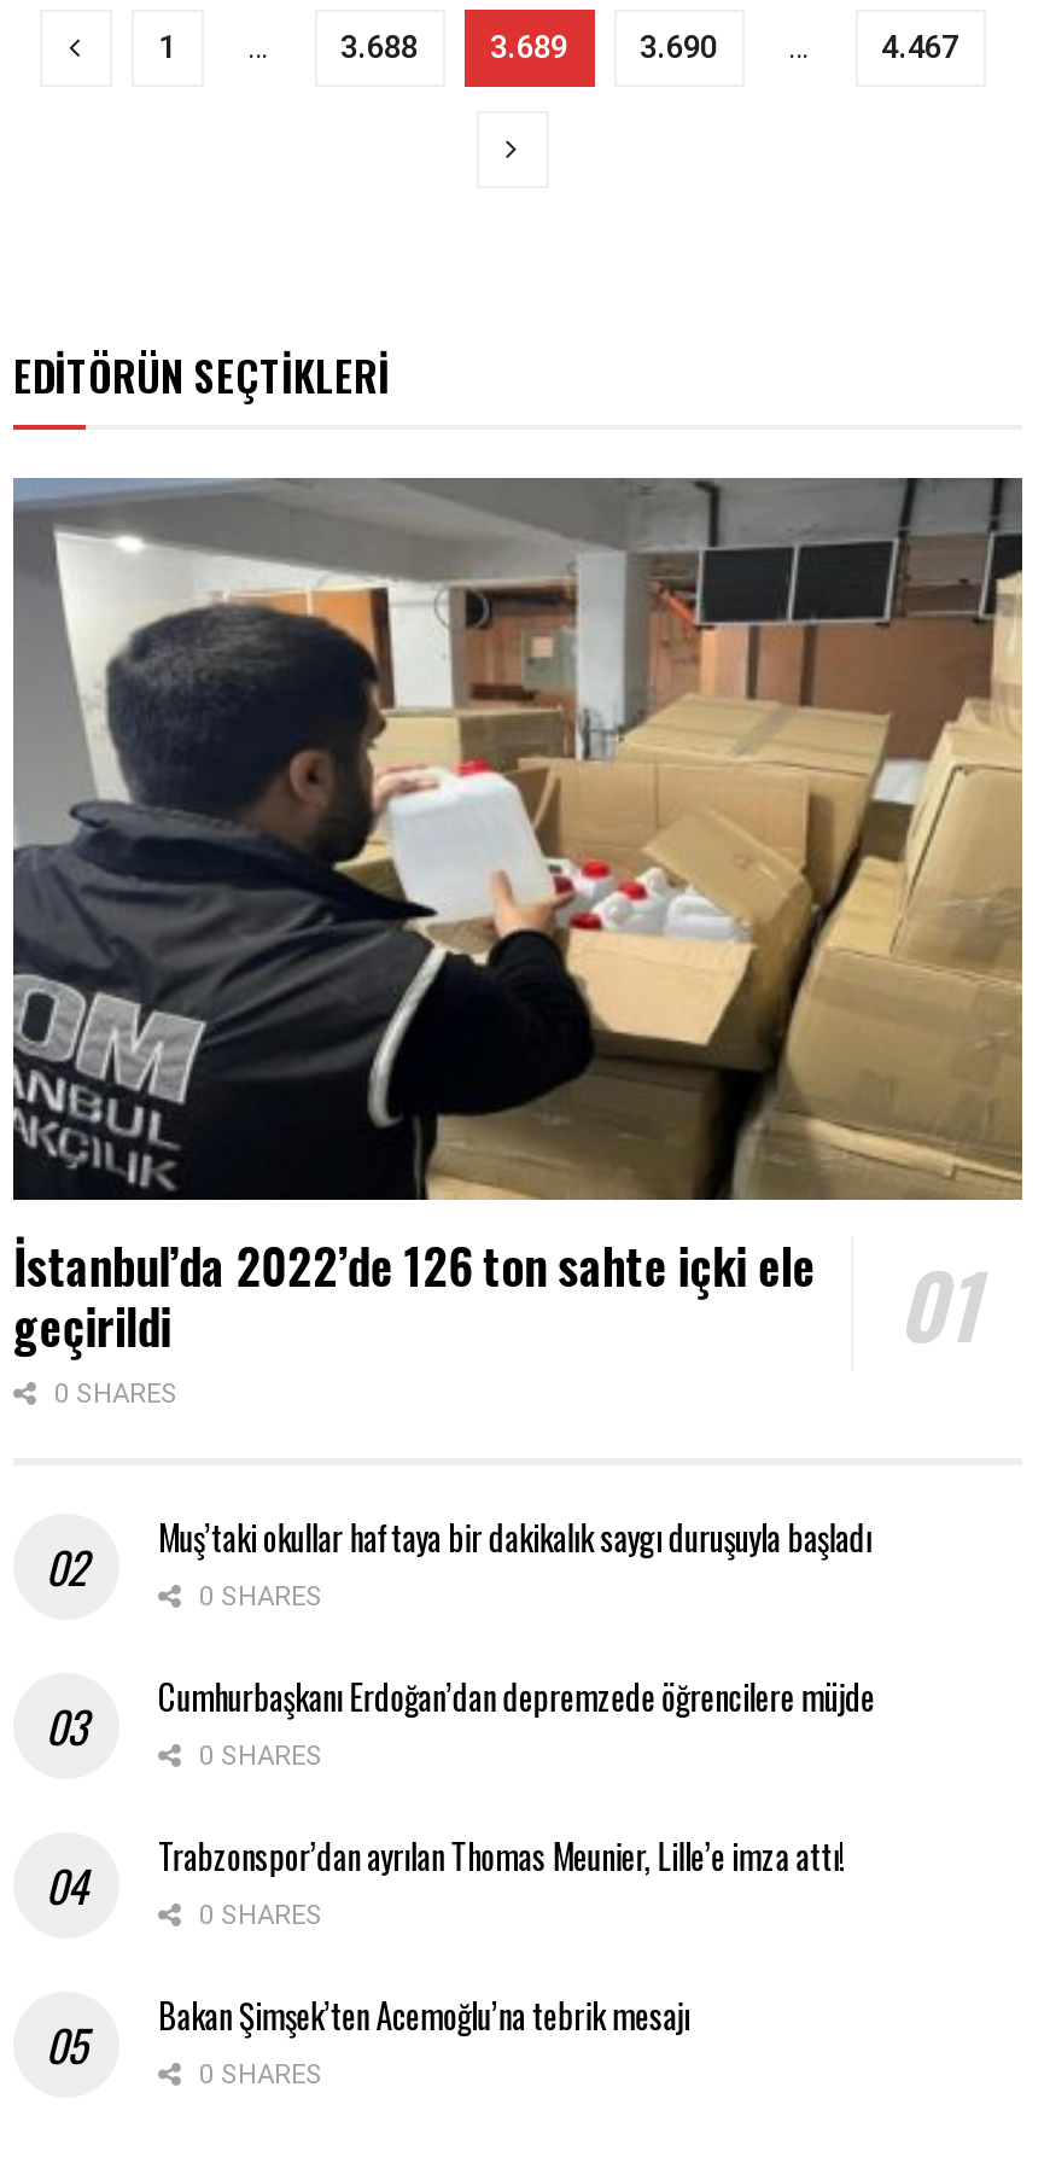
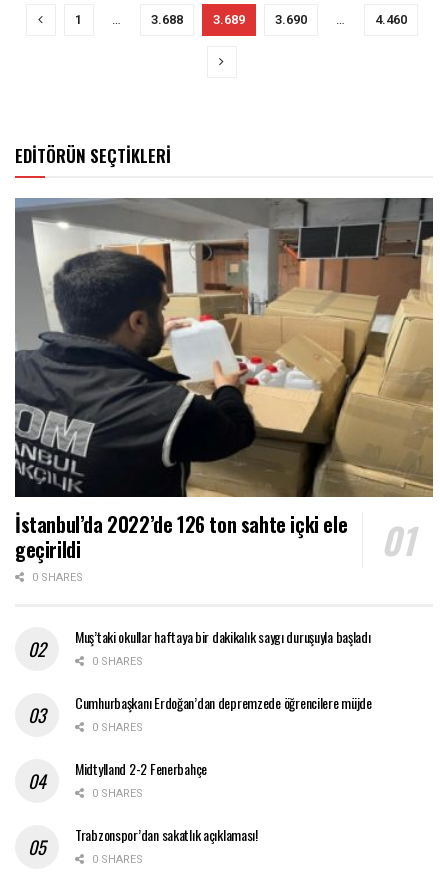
- 4.467
+ 4.460

- Trabzonspor’dan ayrılan Thomas Meunier, Lille’e imza attı!
+ Midtylland 2-2 Fenerbahçe

- Bakan Şimşek’ten Acemoğlu’na tebrik mesajı
+ Trabzonspor’dan sakatlık açıklaması!
